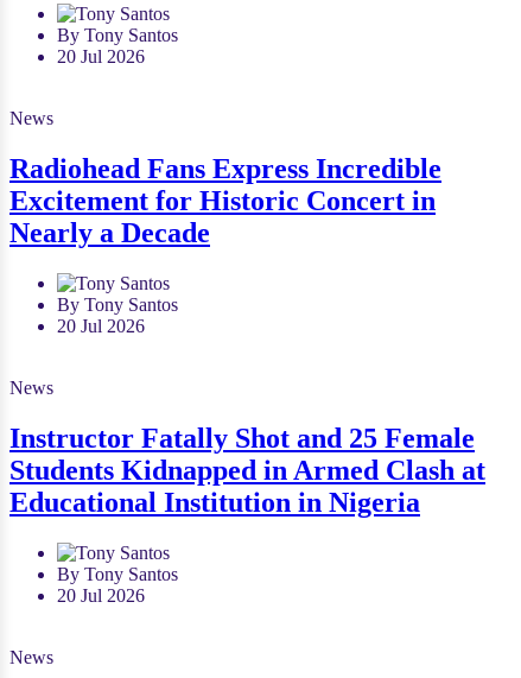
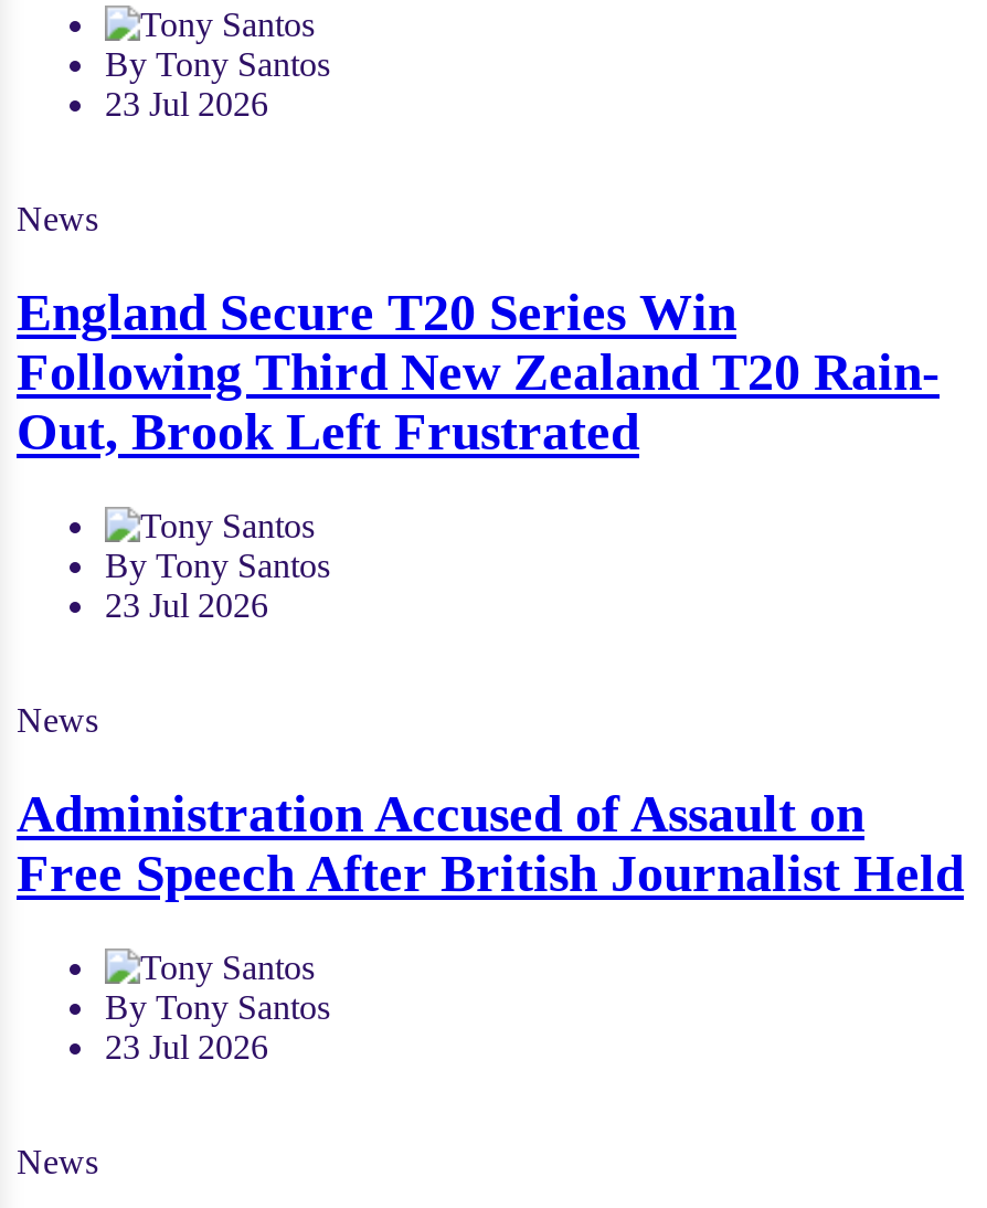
- 20 Jul 2026
+ 23 Jul 2026

- Radiohead Fans Express Incredible
- Excitement for Historic Concert in
- Nearly a Decade
+ England Secure T20 Series Win
+ Following Third New Zealand T20 Rain-
+ Out, Brook Left Frustrated

- 20 Jul 2026
+ 23 Jul 2026

- Instructor Fatally Shot and 25 Female
- Students Kidnapped in Armed Clash at
- Educational Institution in Nigeria
+ Administration Accused of Assault on
+ Free Speech After British Journalist Held

- 20 Jul 2026
+ 23 Jul 2026
